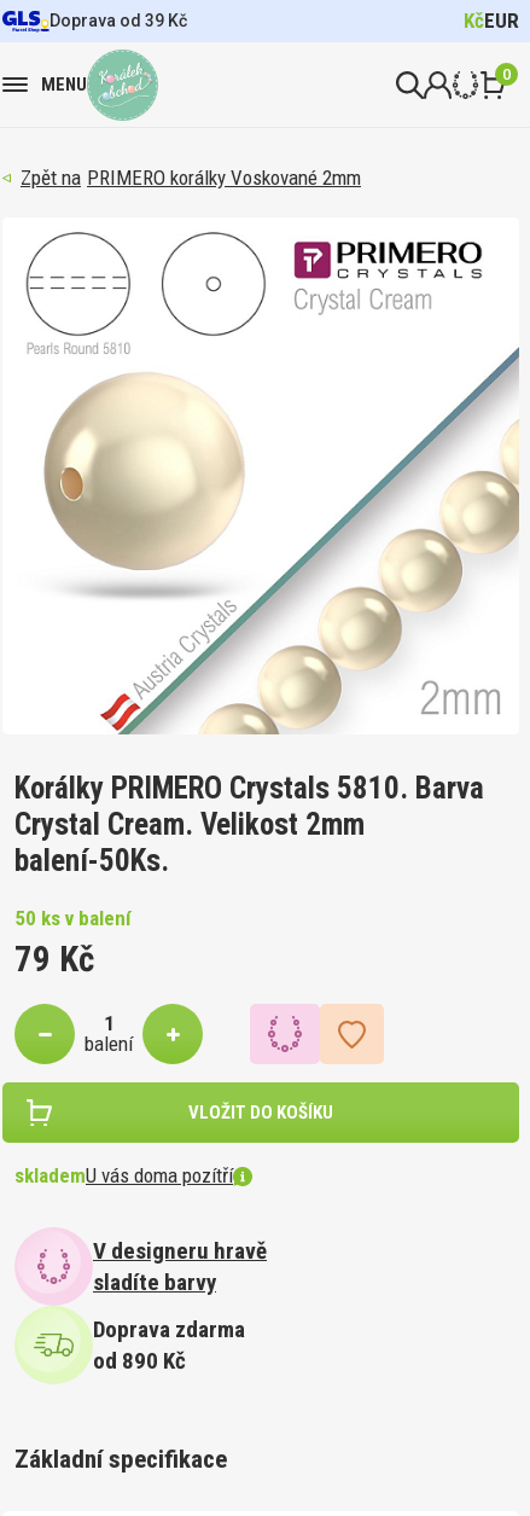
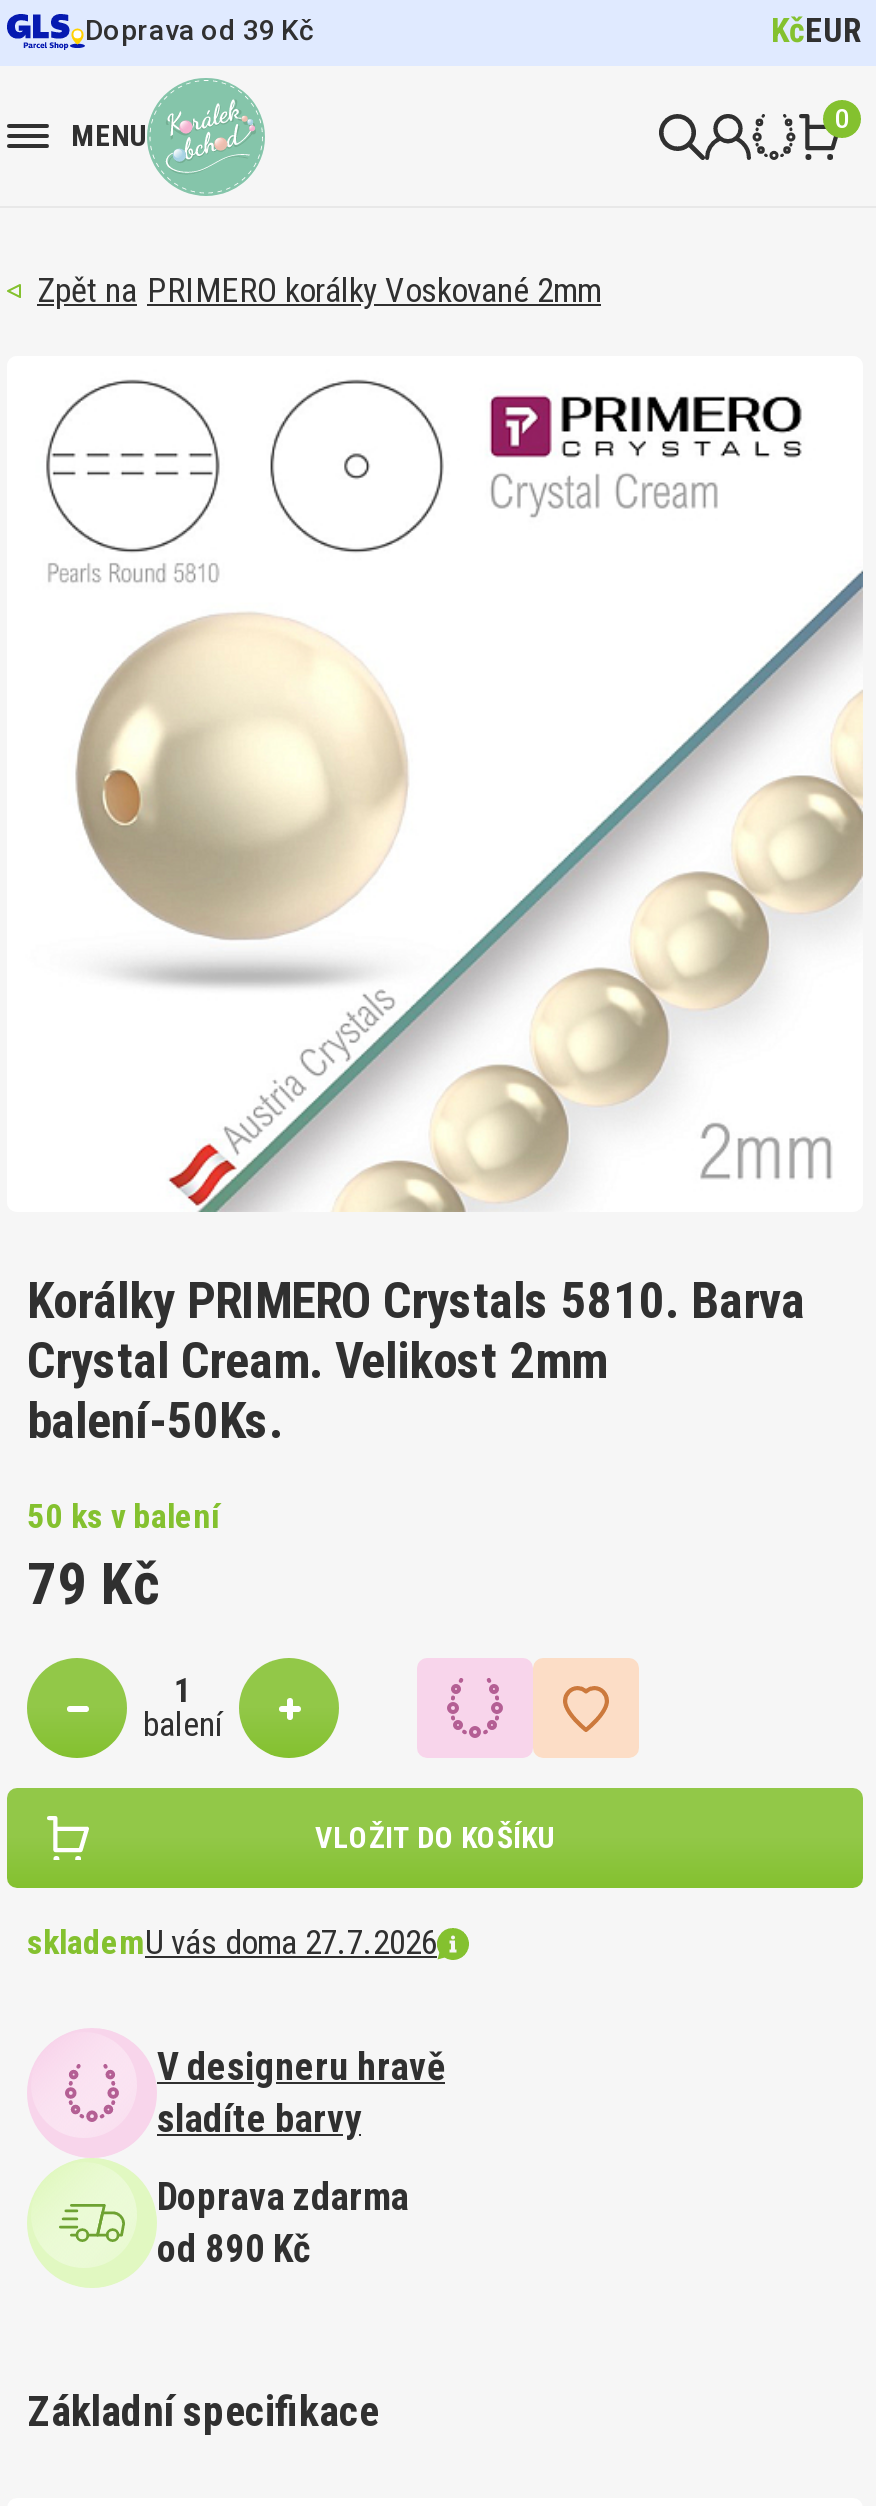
- sklademU vás doma pozítří
+ sklademU vás doma 27.7.2026
